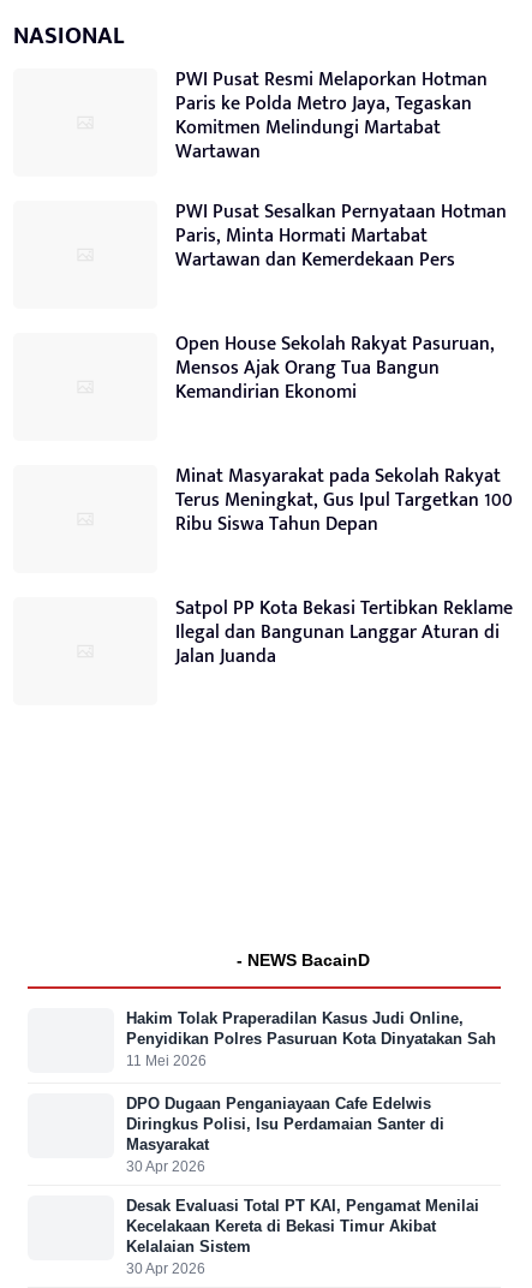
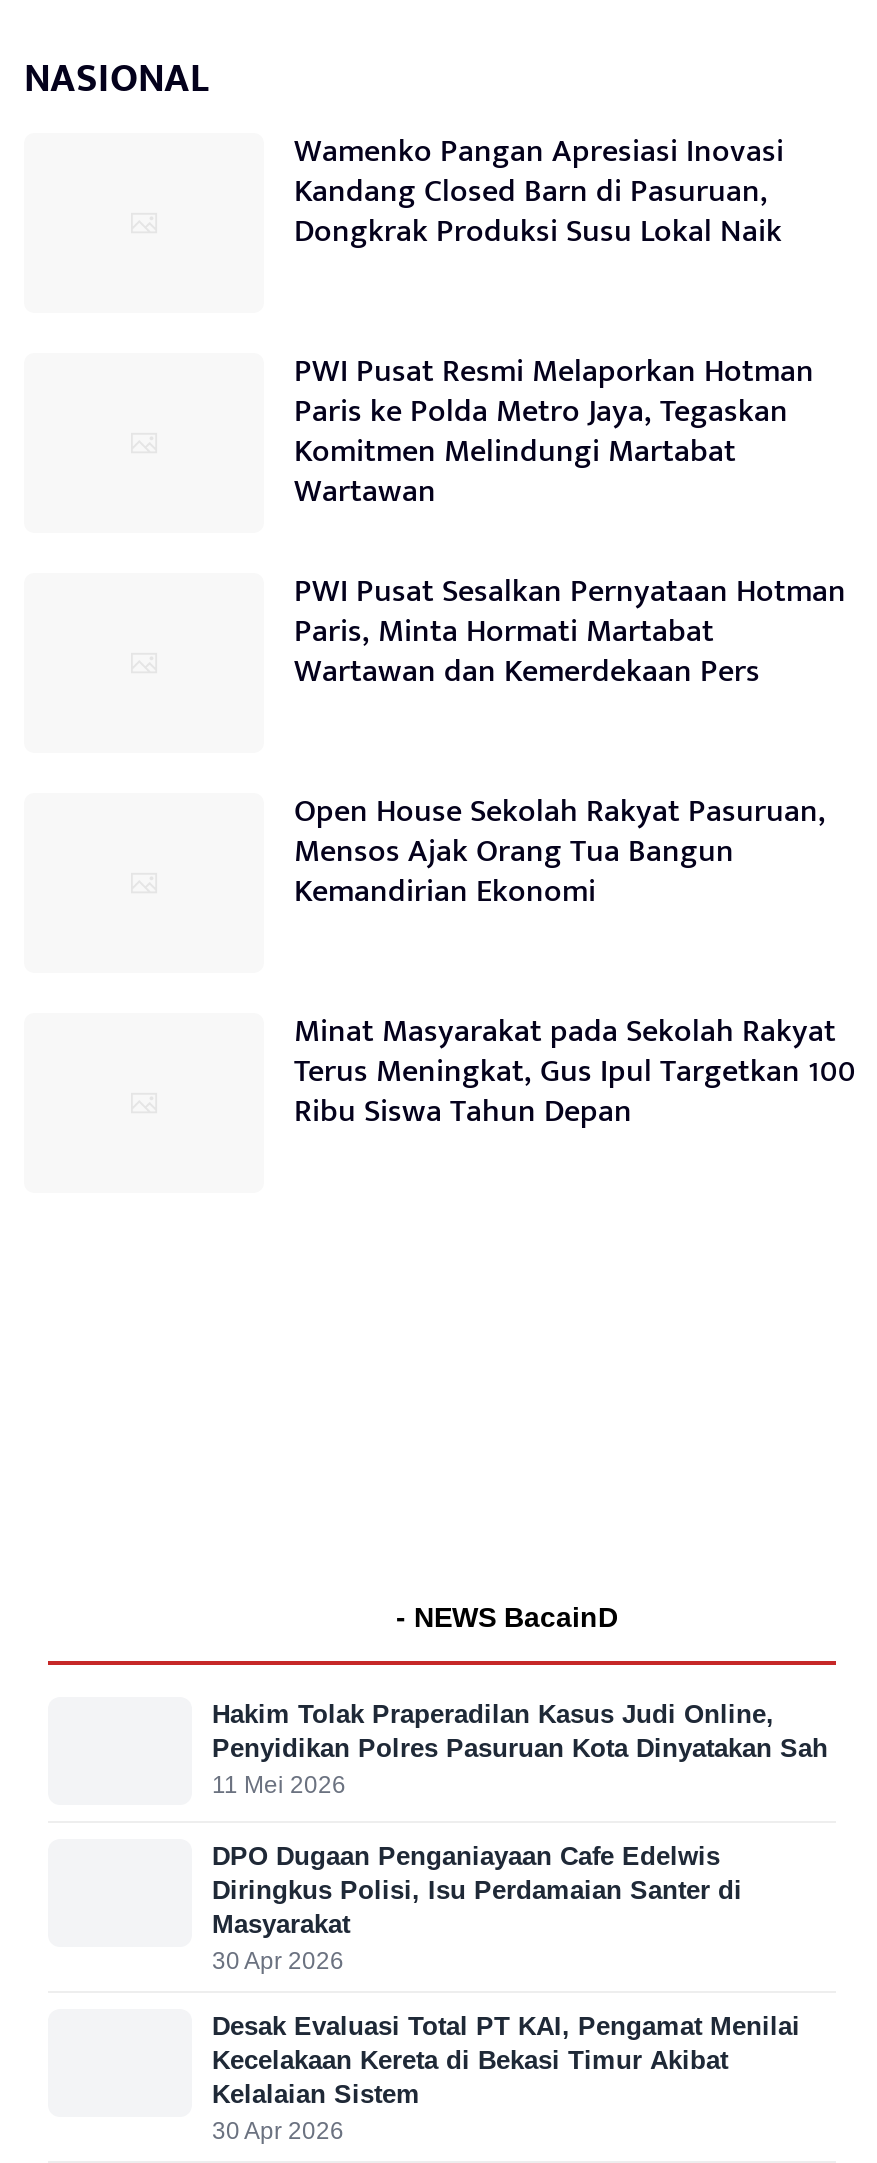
+ Wamenko Pangan Apresiasi Inovasi
+ Kandang Closed Barn di Pasuruan,
+ Dongkrak Produksi Susu Lokal Naik

moved down: PWI Pusat Resmi Melaporkan Hotman | Paris ke Polda Metro Jaya, Tegaskan | Komitmen Melindungi Martabat | ... | Terus Meningkat, Gus Ipul Targetkan 100 | Ribu Siswa Tahun Depan

- Satpol PP Kota Bekasi Tertibkan Reklame
- Ilegal dan Bangunan Langgar Aturan di
- Jalan Juanda
